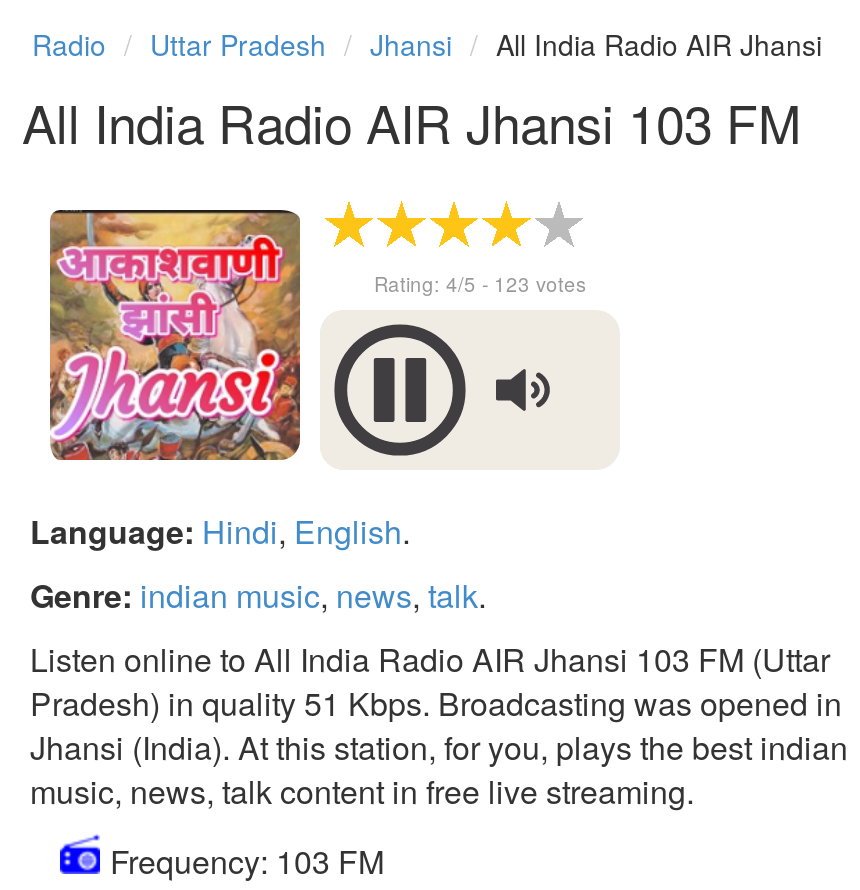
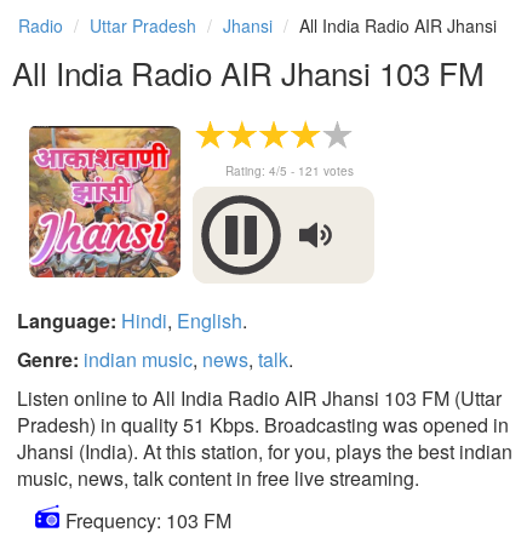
- Rating: 4/5 - 123 votes
+ Rating: 4/5 - 121 votes
